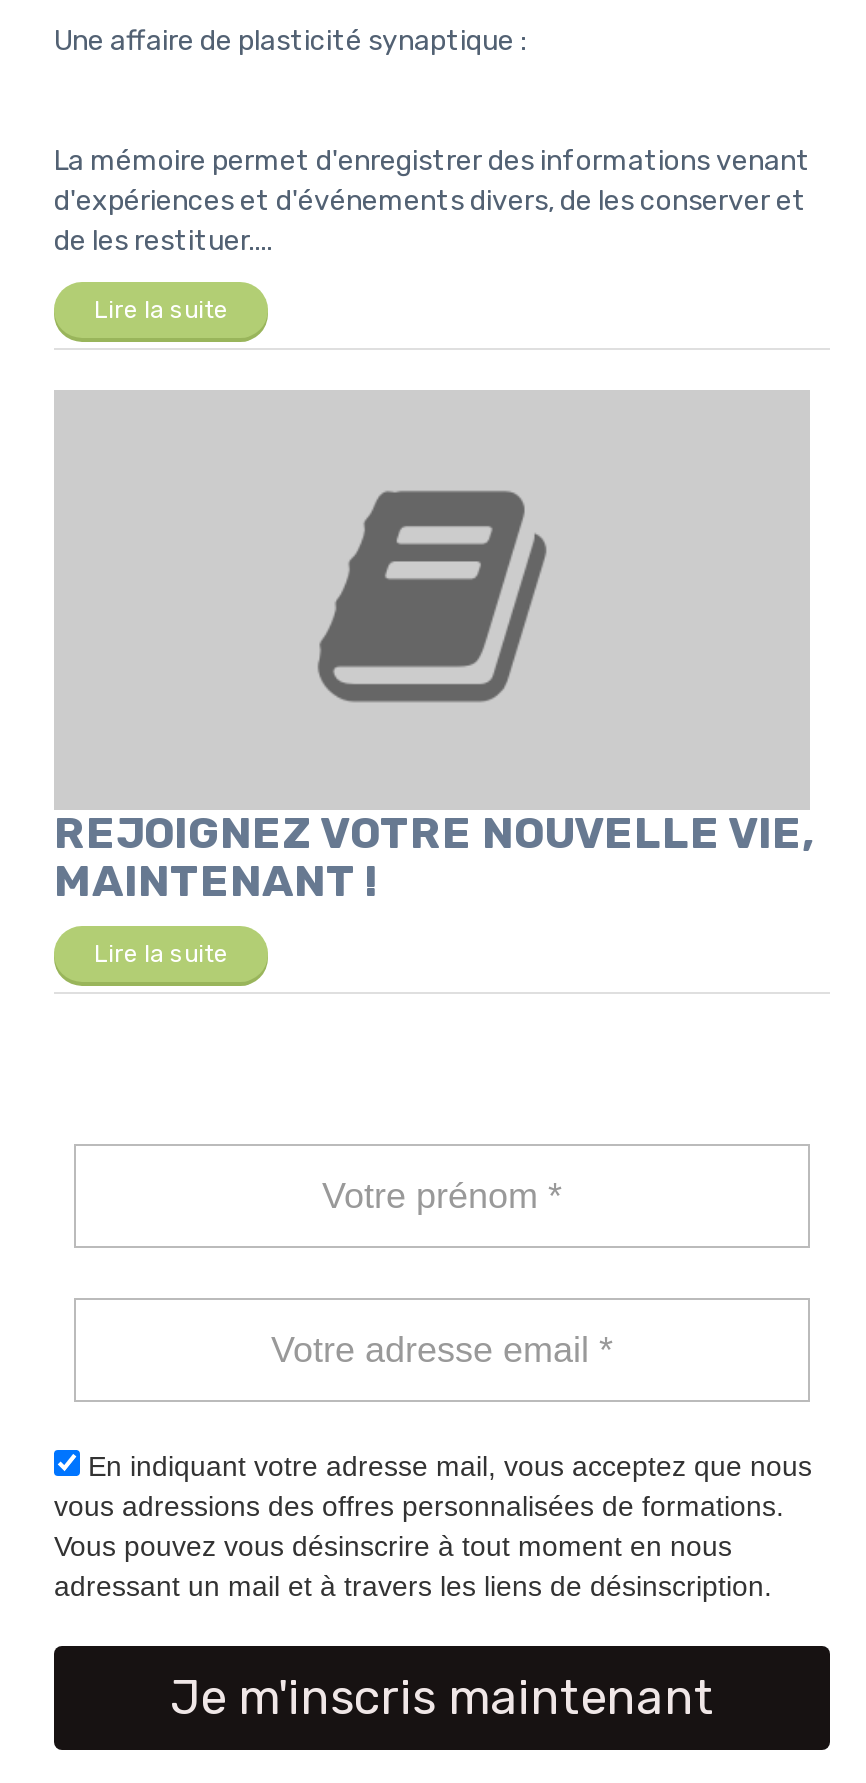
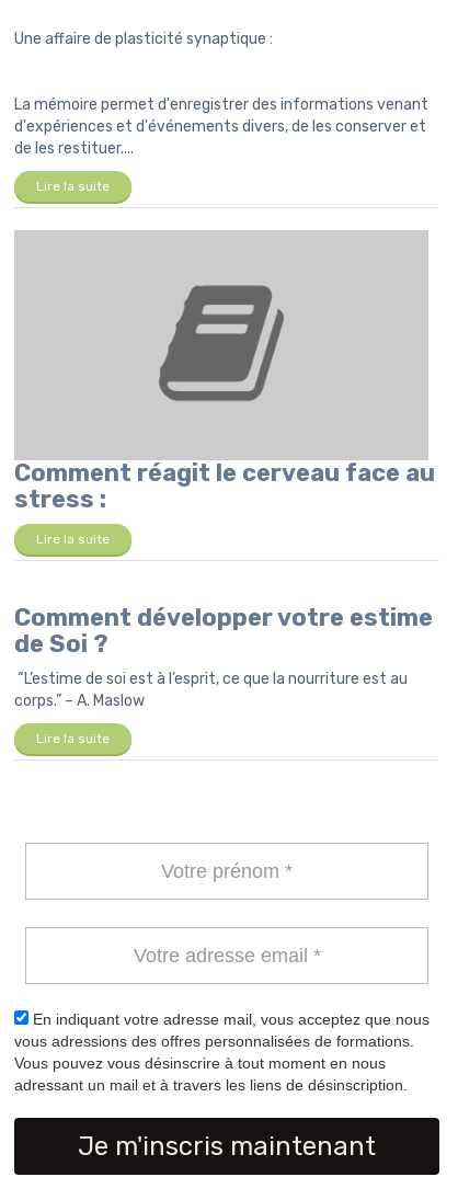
- REJOIGNEZ VOTRE NOUVELLE VIE,
- MAINTENANT !
+ Comment réagit le cerveau face au
+ stress :
+ Lire la suite
+ Comment développer votre estime
+ de Soi ?
+ “L’estime de soi est à l’esprit, ce que la nourriture est au
+ corps.” – A. Maslow
